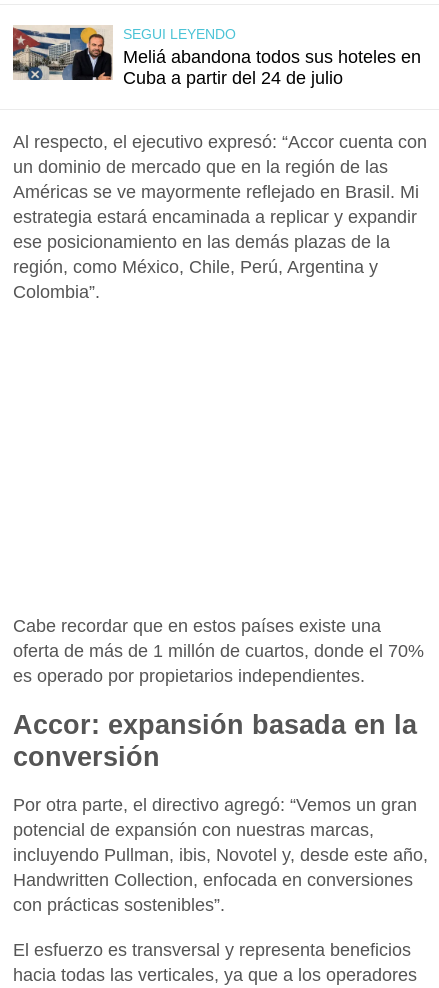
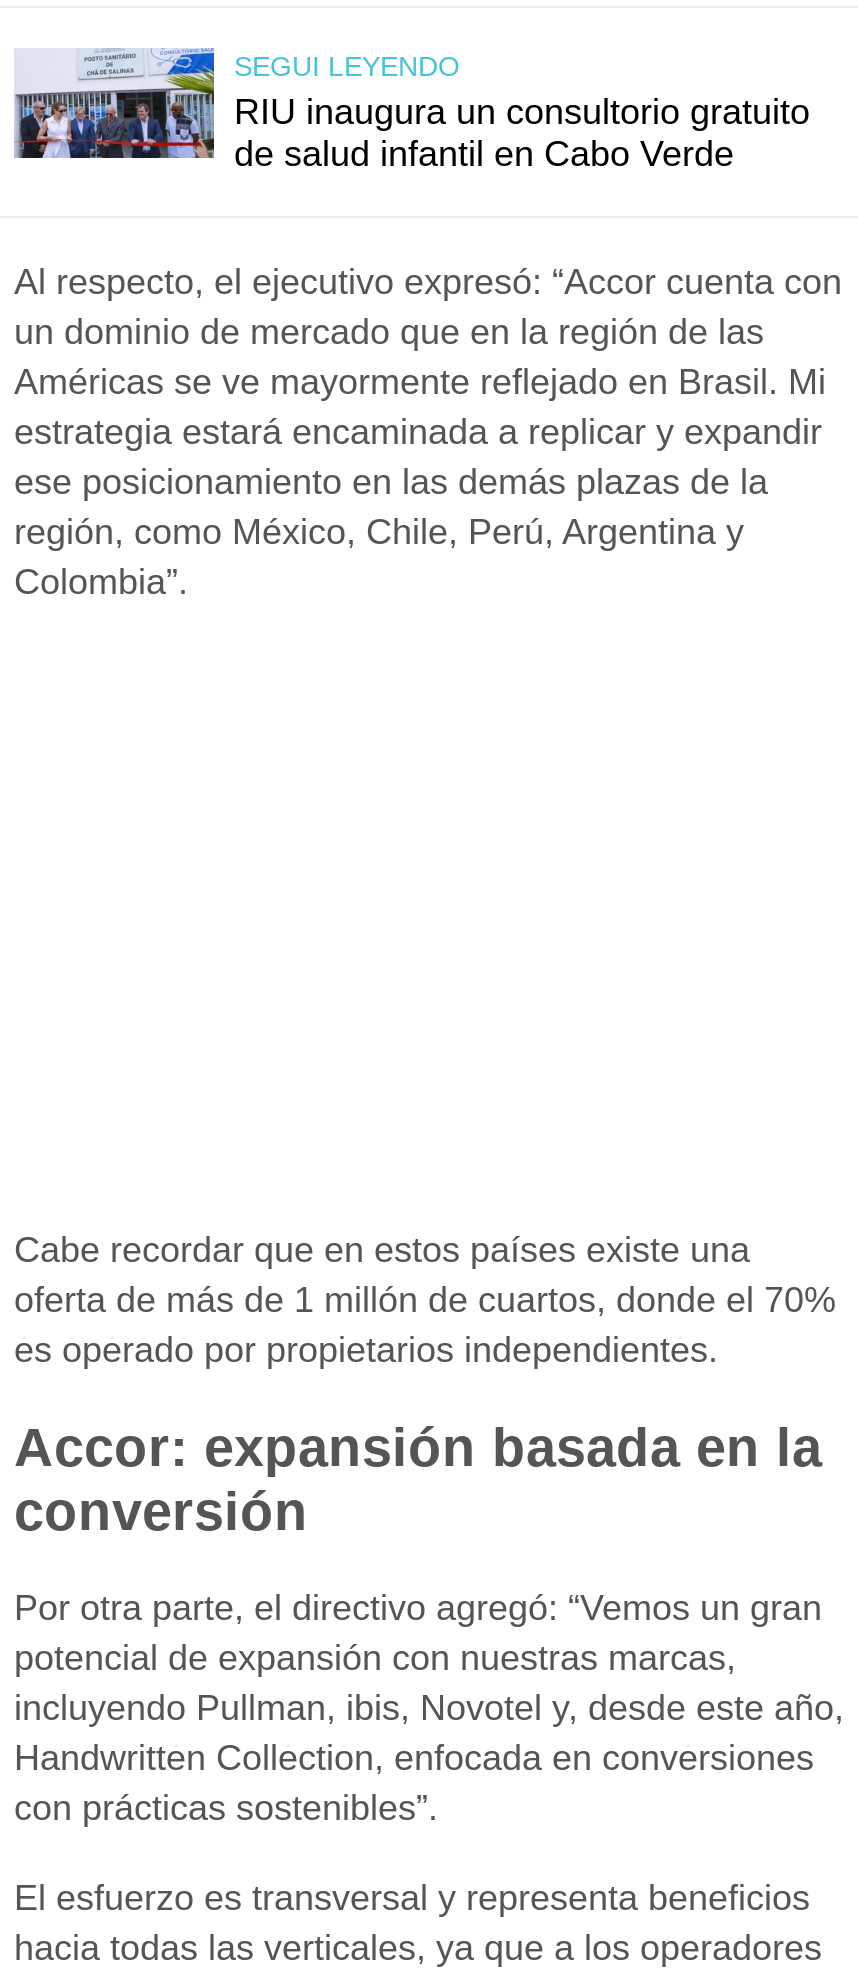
- [image]
- Meliá abandona todos sus hoteles en
- Cuba a partir del 24 de julio
+ [image]
+ RIU inaugura un consultorio gratuito
+ de salud infantil en Cabo Verde
